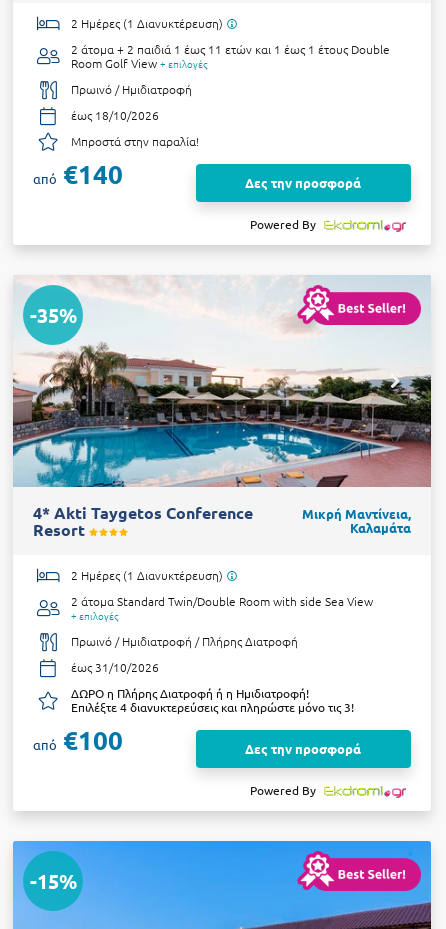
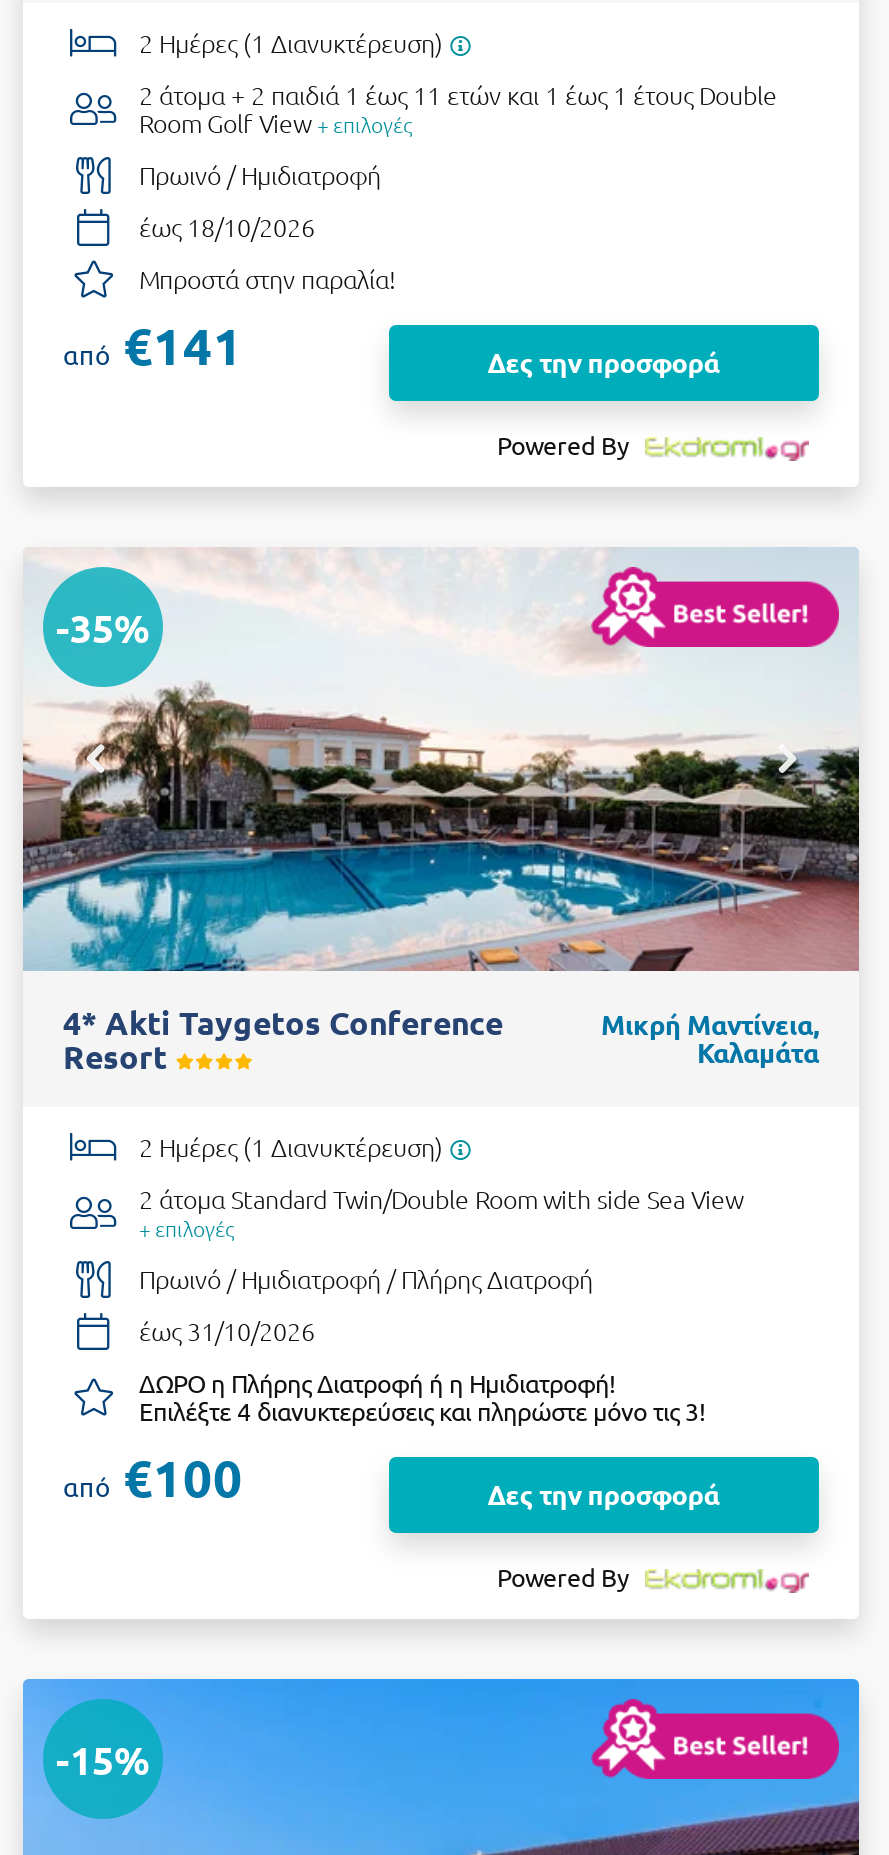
- από €140
+ από €141
